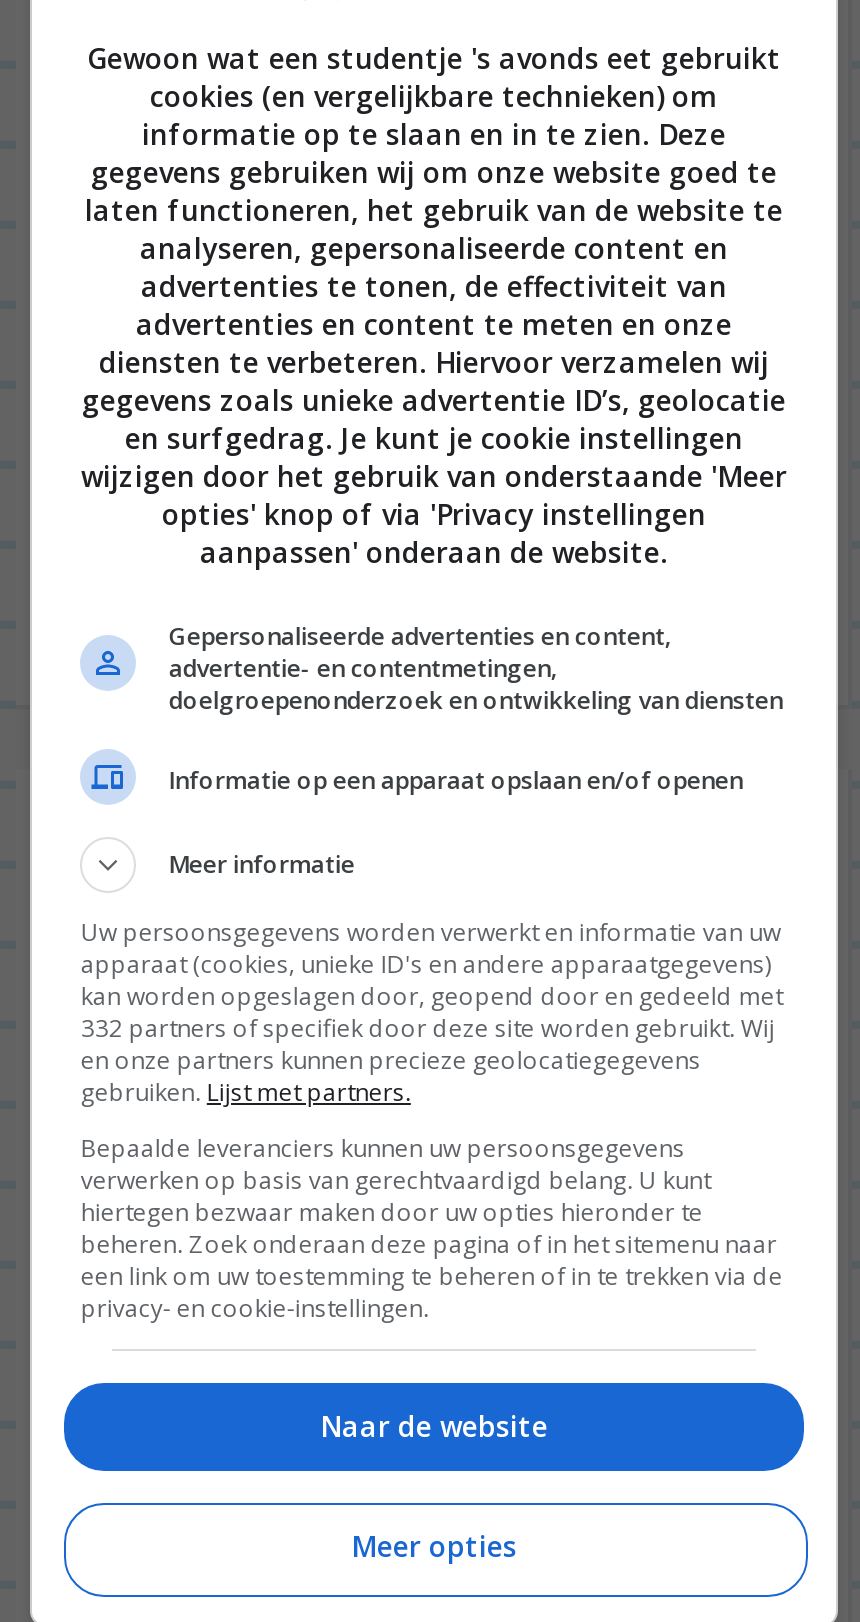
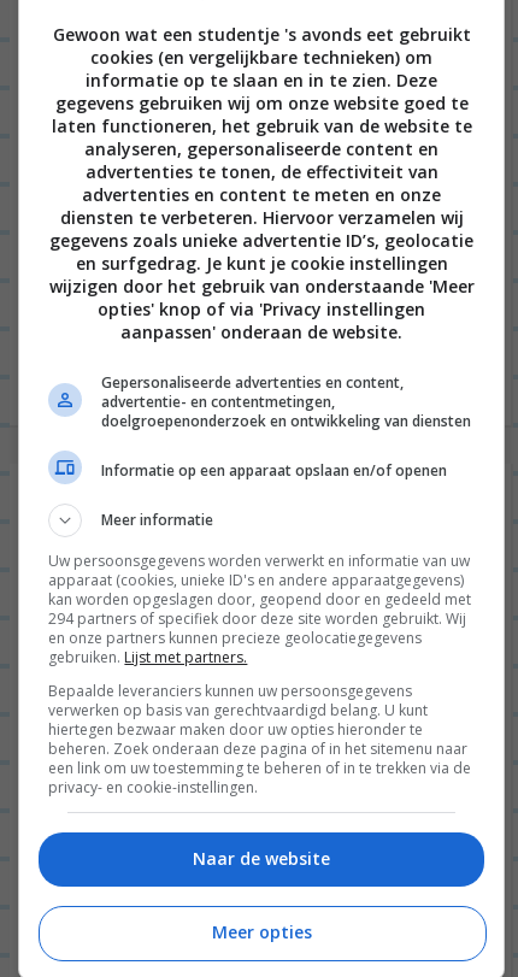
- 332 partners of specifiek door deze site worden gebruikt. Wij
+ 294 partners of specifiek door deze site worden gebruikt. Wij
